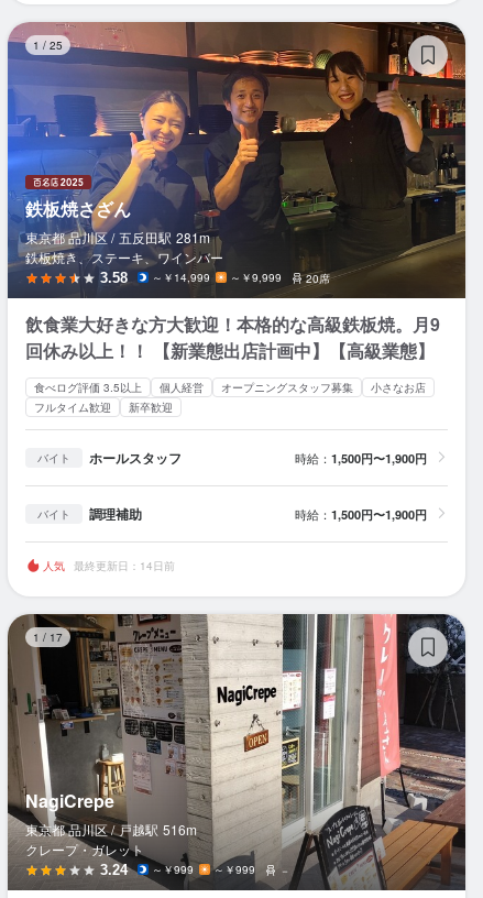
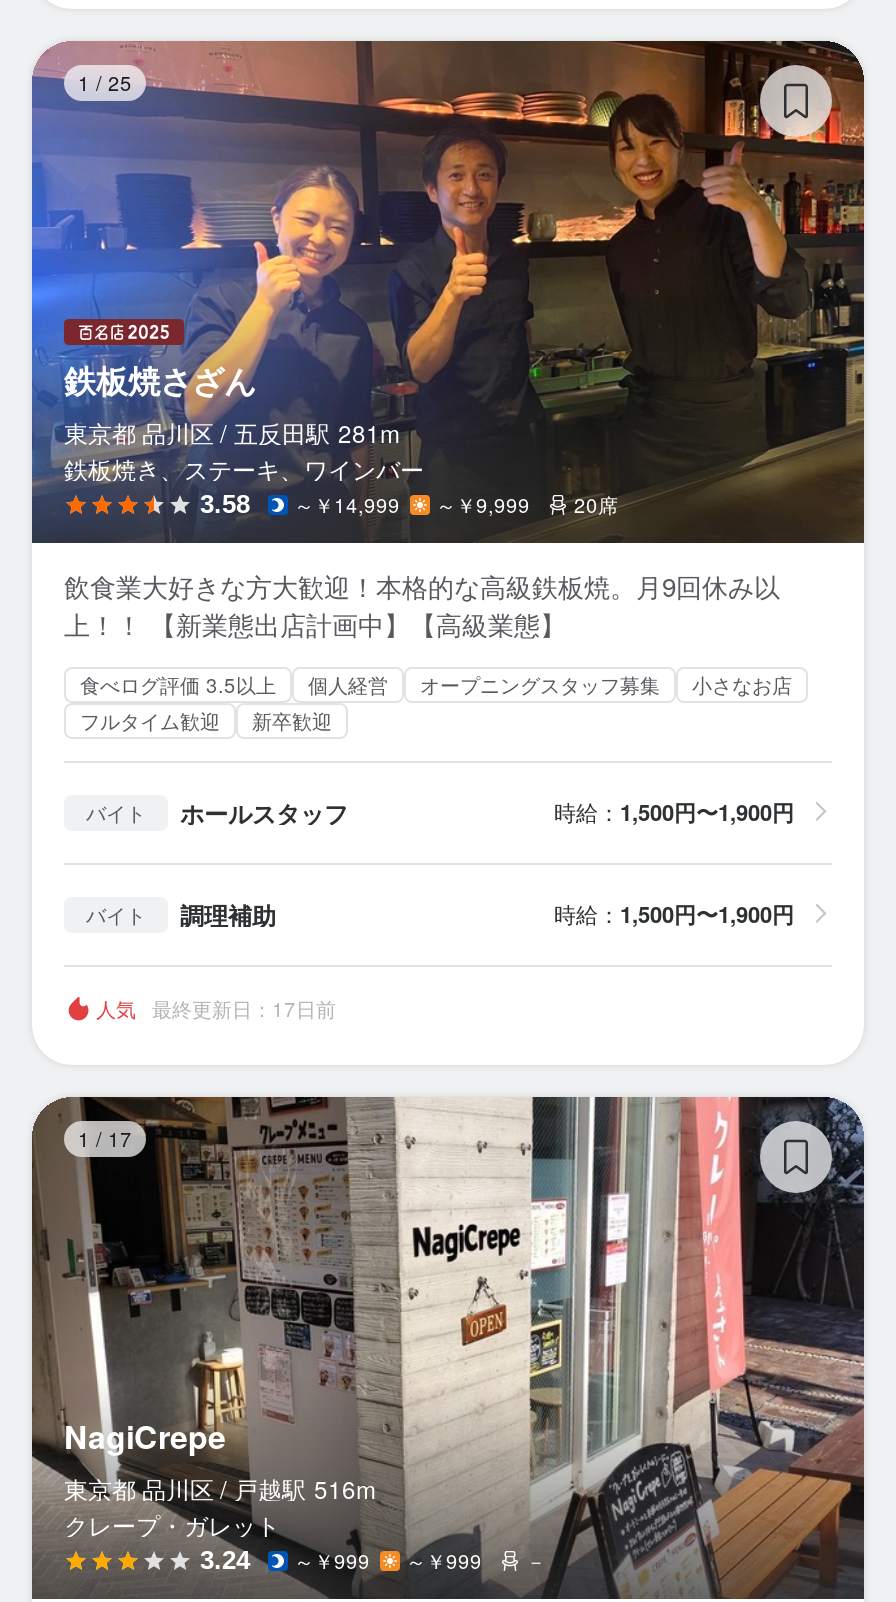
- 人気 最終更新日：14日前
+ 人気 最終更新日：17日前
